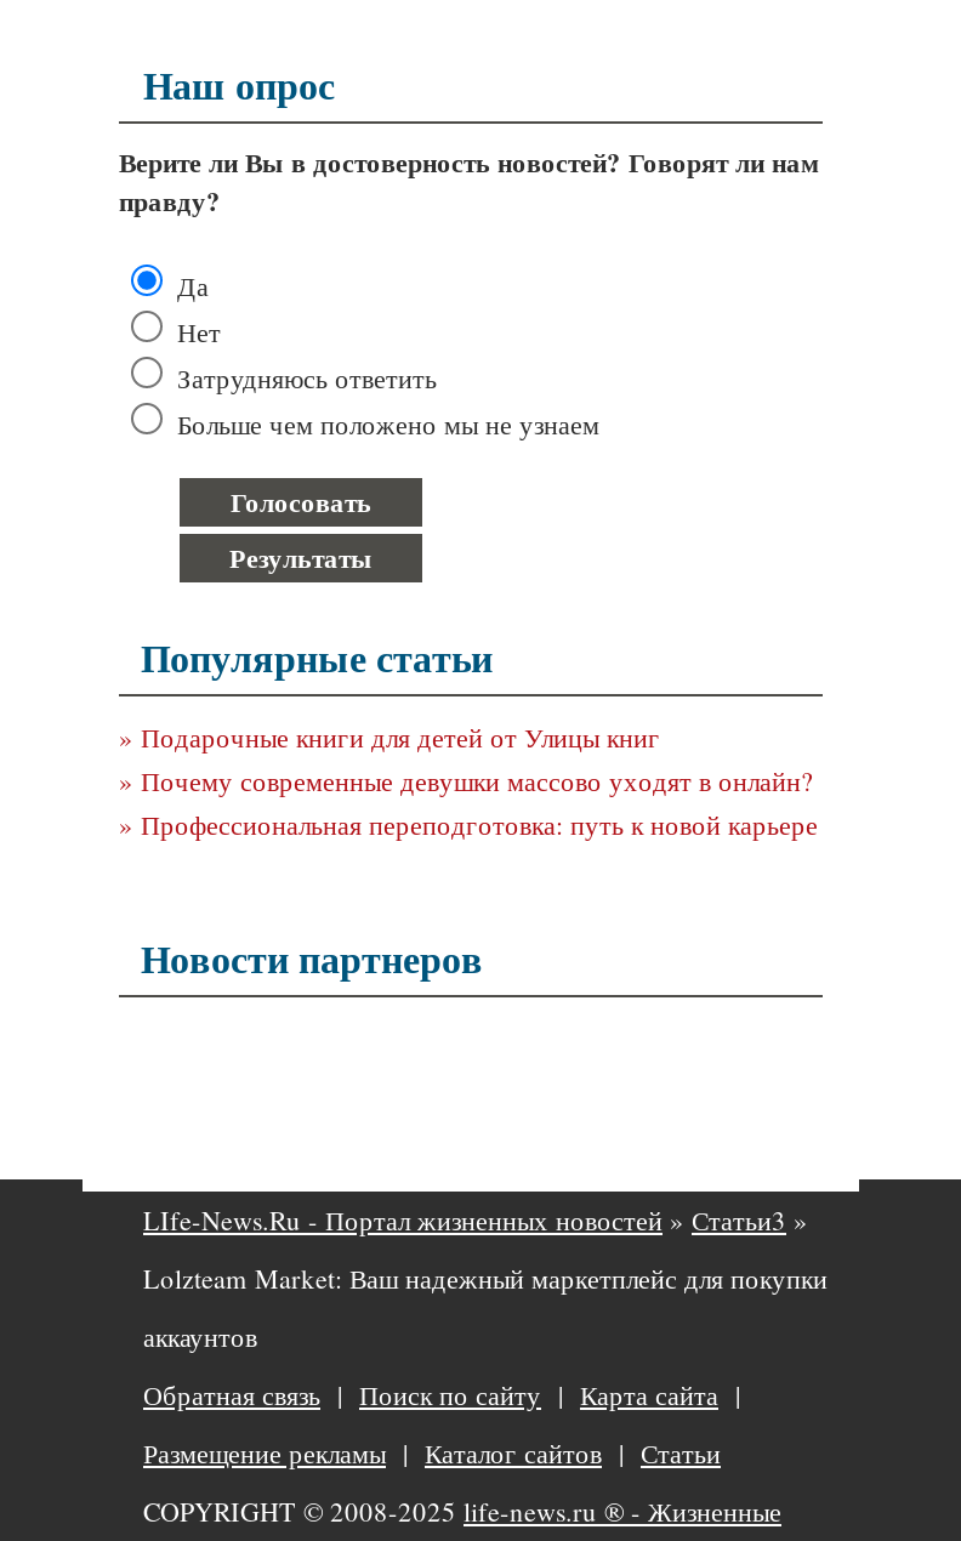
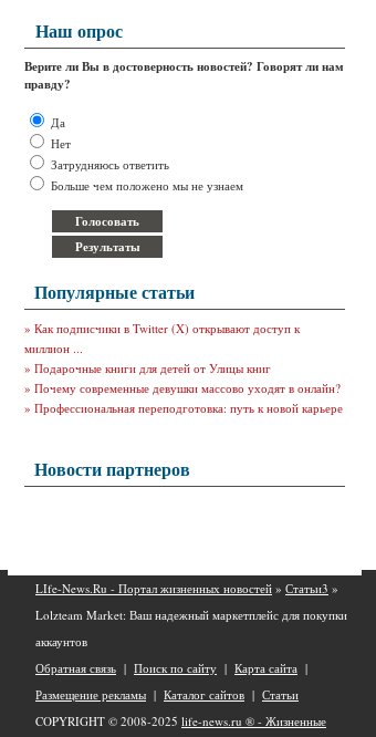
+ » Как подписчики в Twitter (X) открывают доступ к
+ миллион ...
